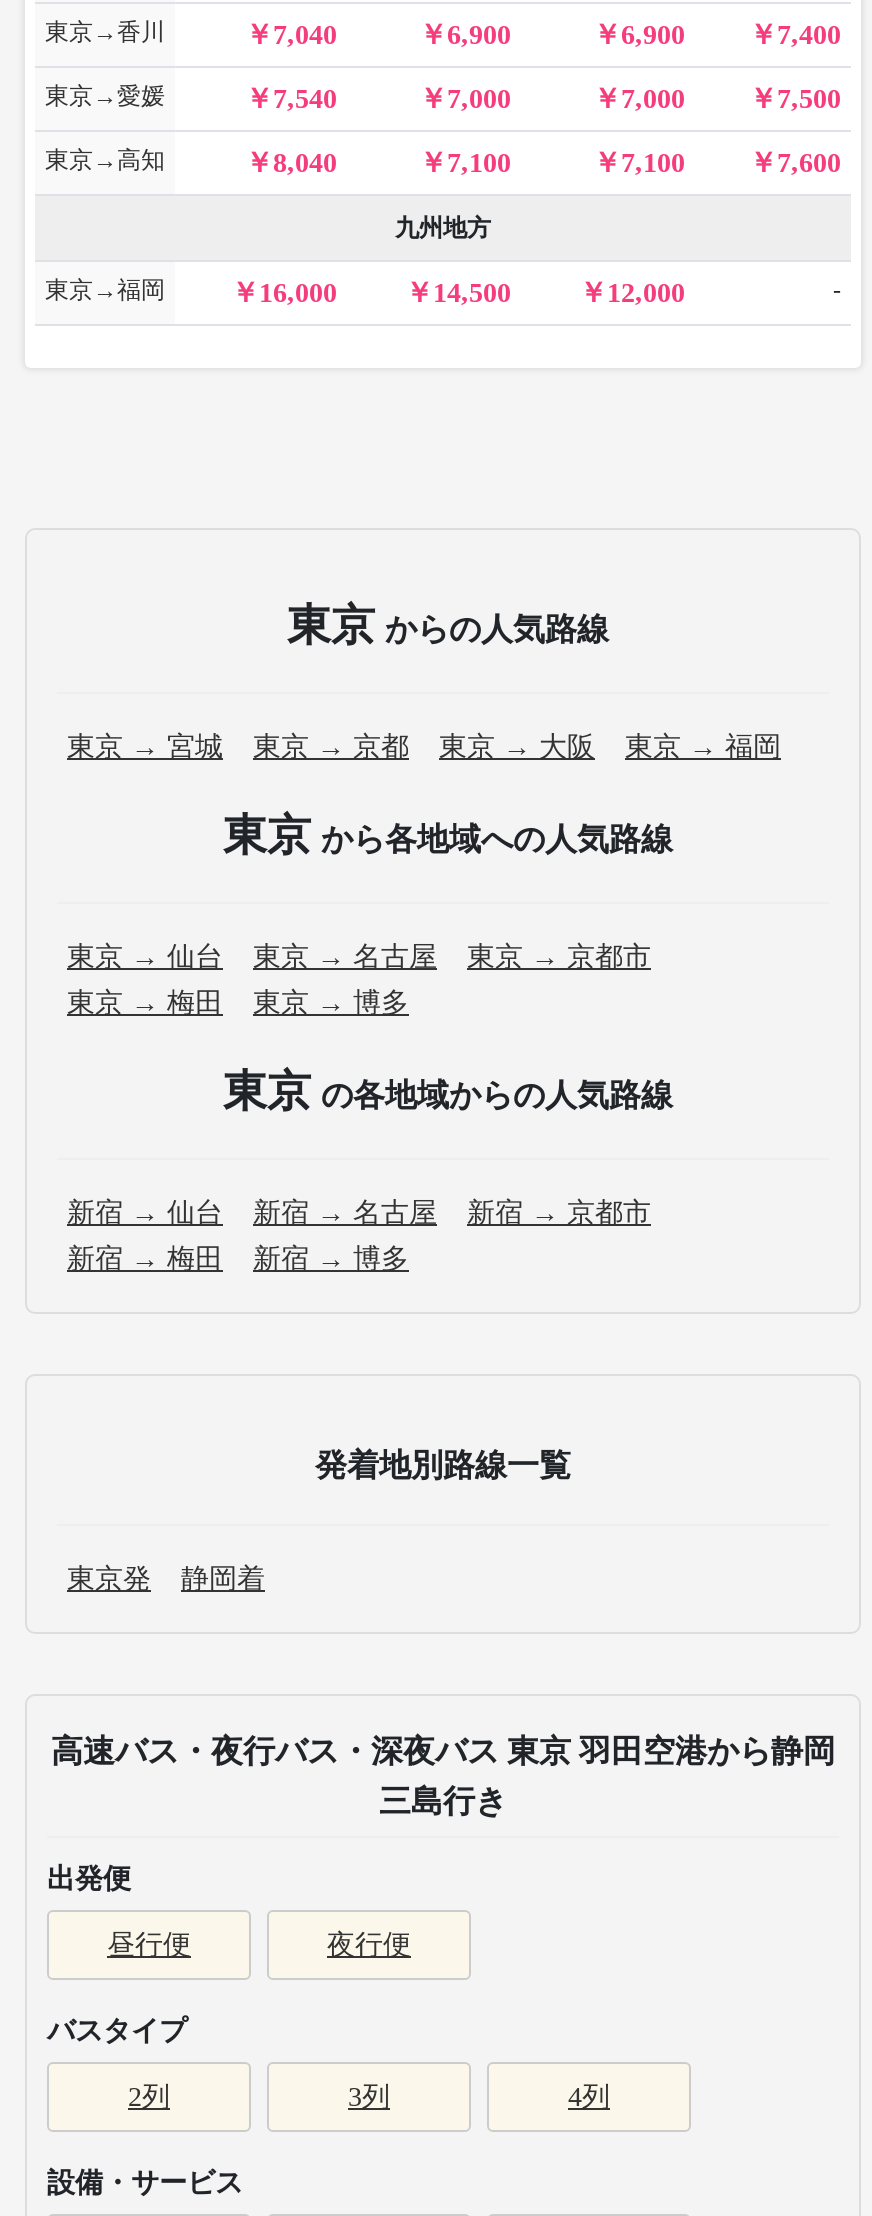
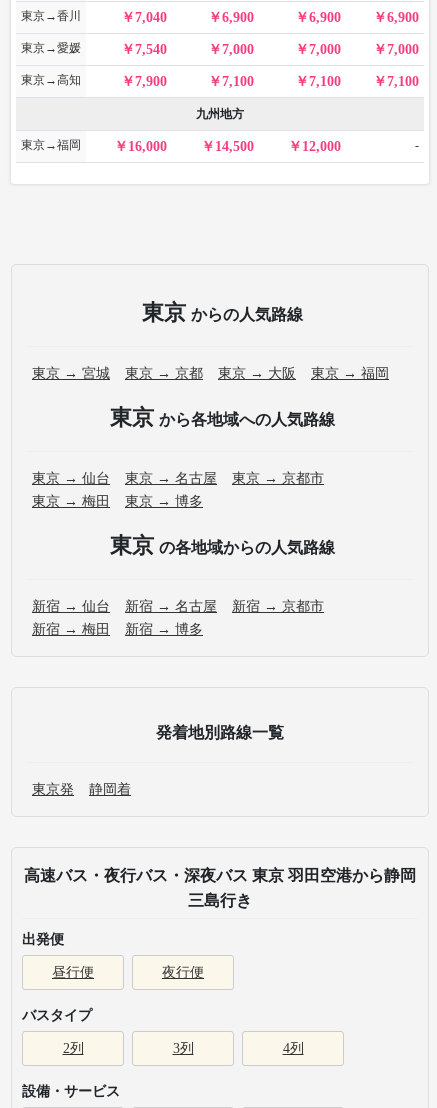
- 7,400
+ 6,900

- 7,500
+ 7,000

- 8,040
+ 7,900

- 7,600
+ 7,100
